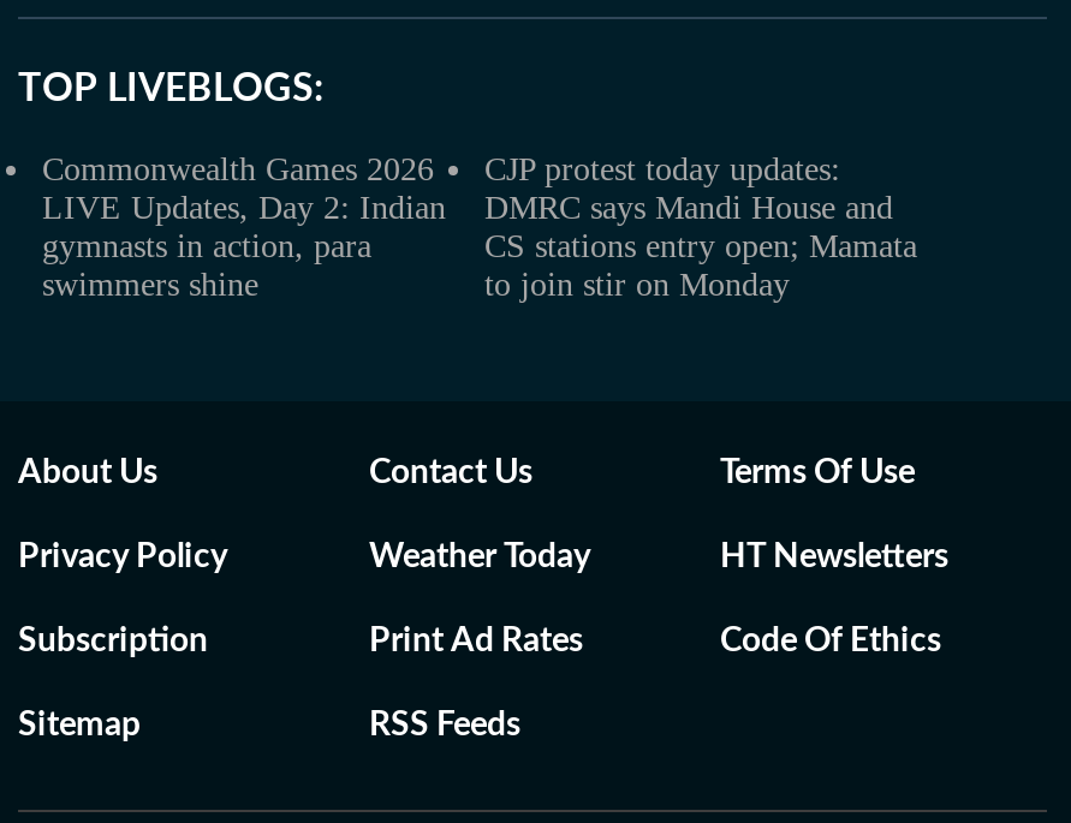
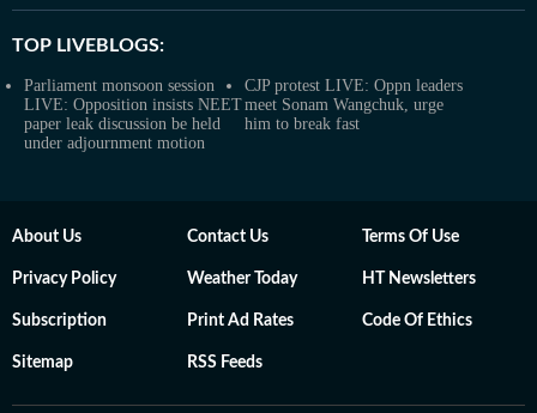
- Commonwealth Games 2026
- LIVE Updates, Day 2: Indian
- gymnasts in action, para
- swimmers shine
+ Parliament monsoon session
+ LIVE: Opposition insists NEET
+ paper leak discussion be held
+ under adjournment motion

- CJP protest today updates:
- DMRC says Mandi House and
- CS stations entry open; Mamata
- to join stir on Monday
+ CJP protest LIVE: Oppn leaders
+ meet Sonam Wangchuk, urge
+ him to break fast
